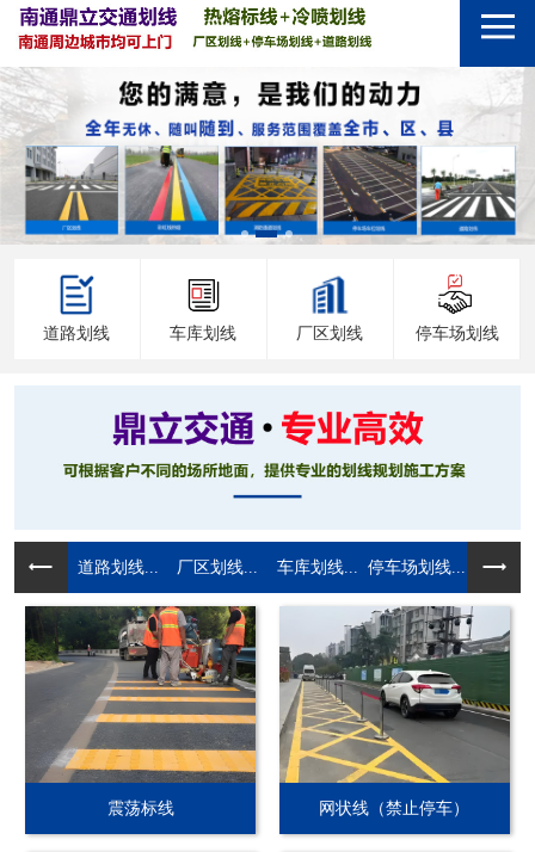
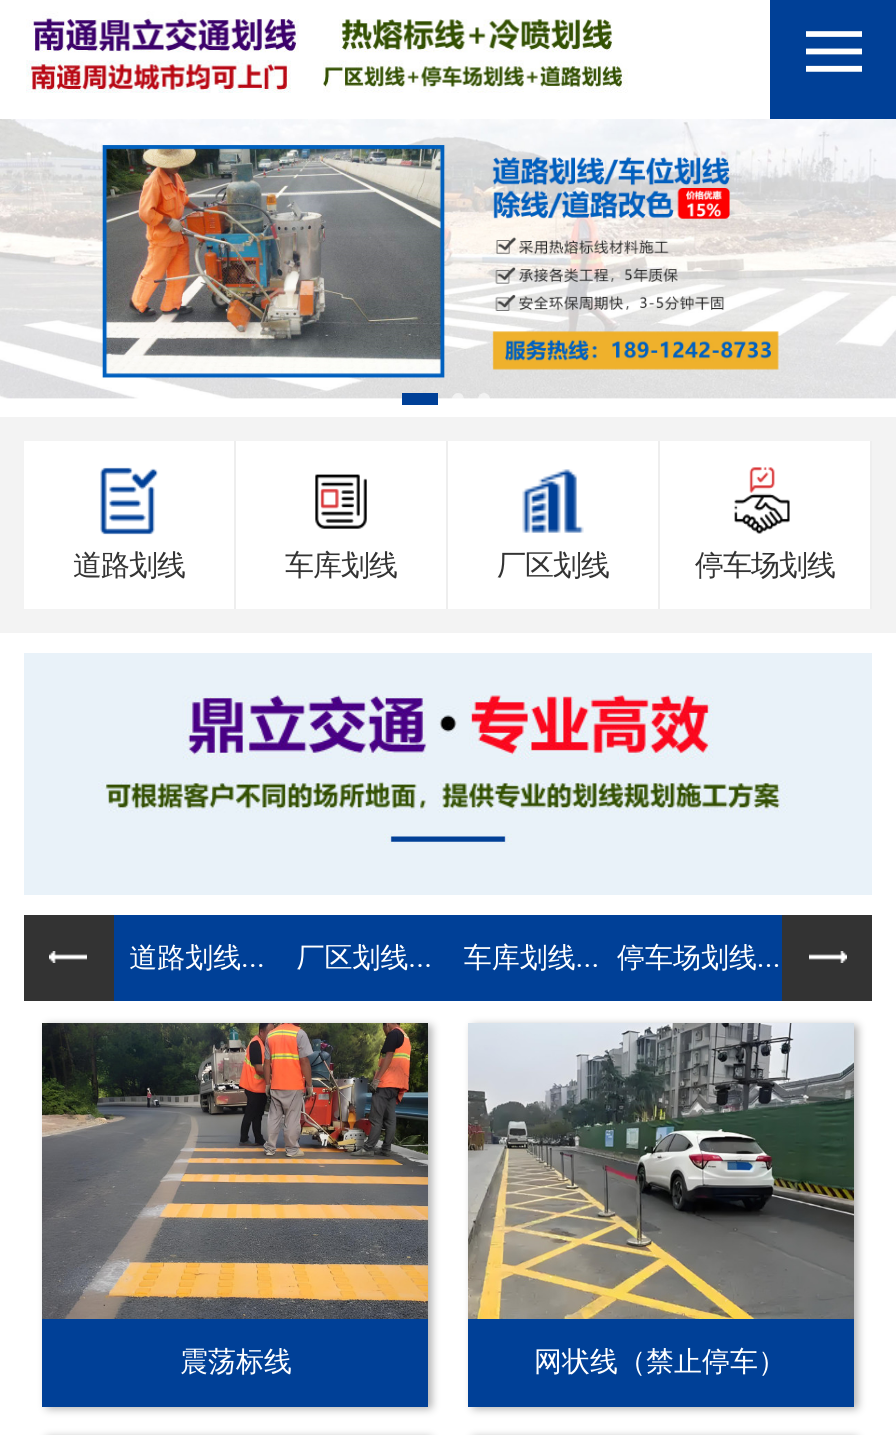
- [image]
+ [image]
